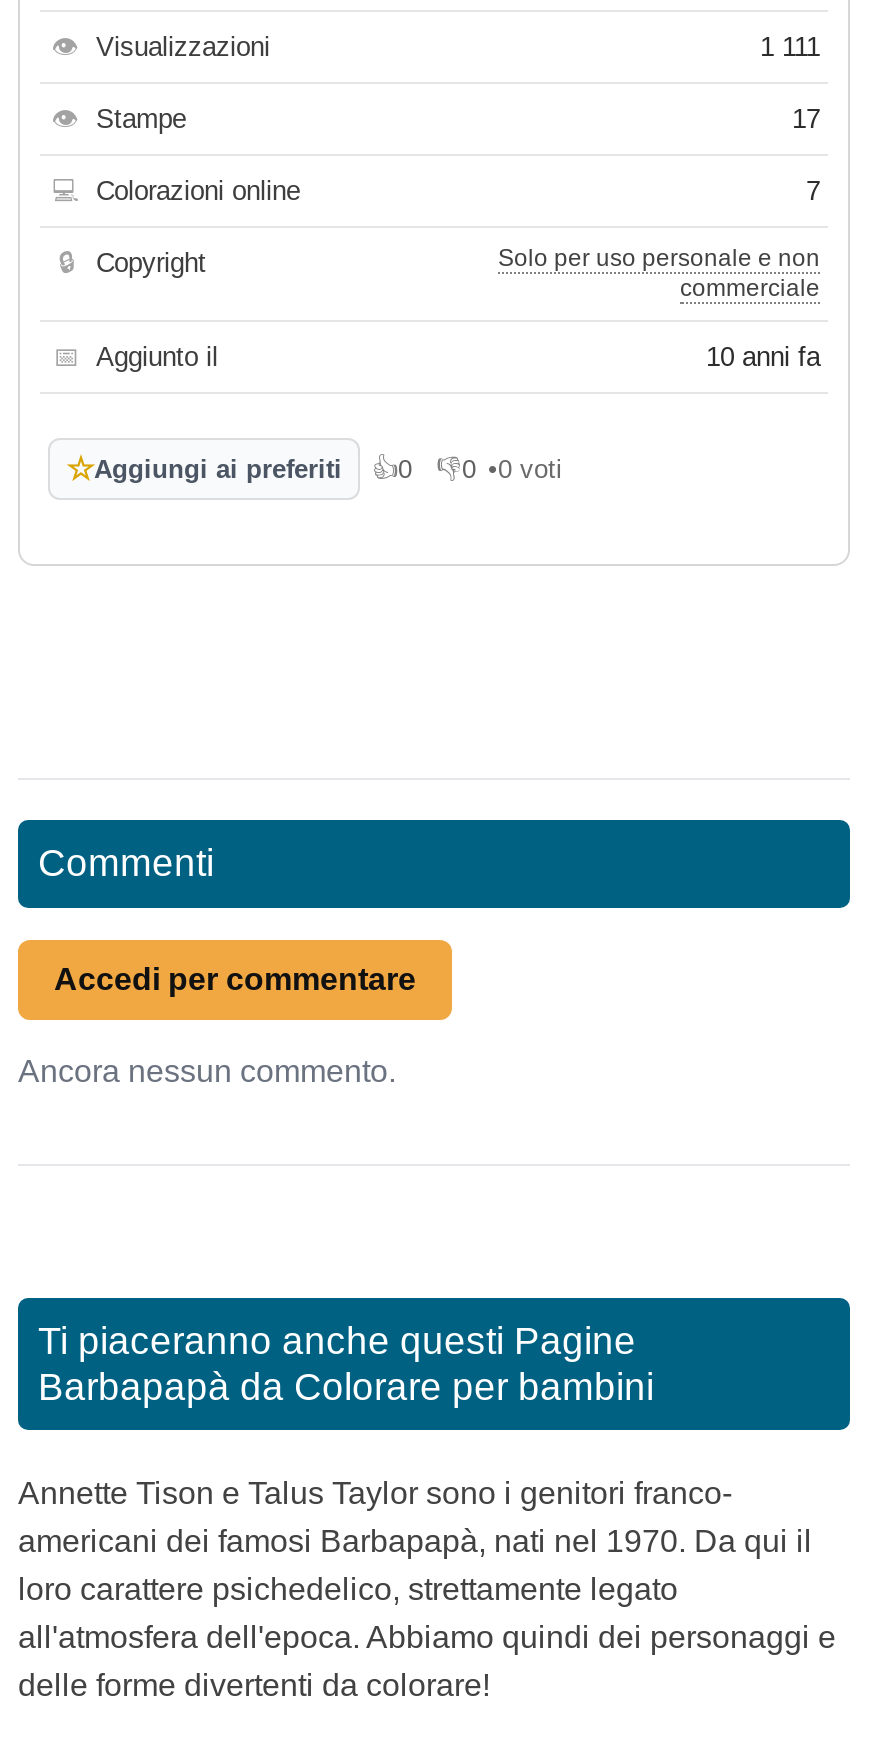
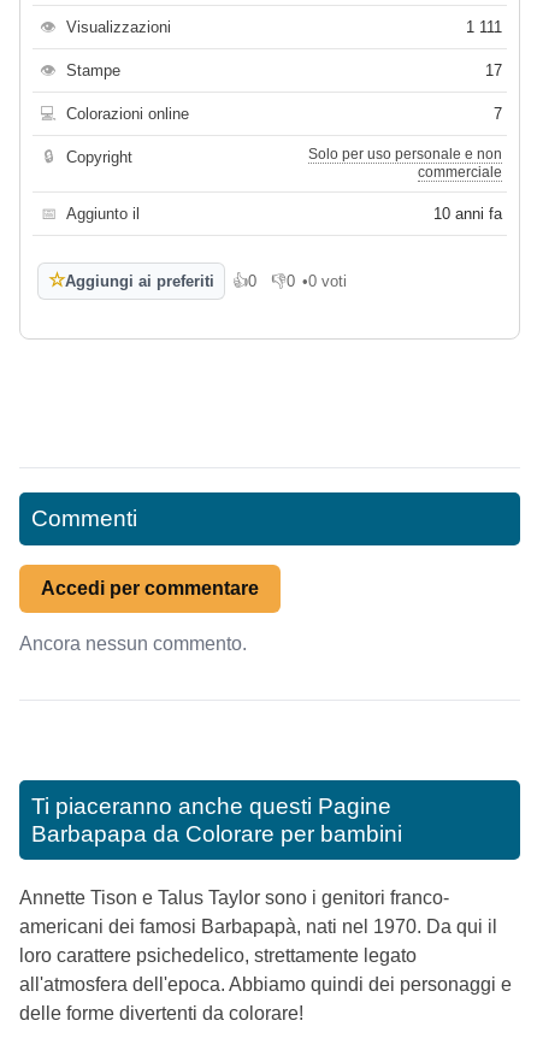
- Barbapapà da Colorare per bambini
+ Barbapapa da Colorare per bambini
